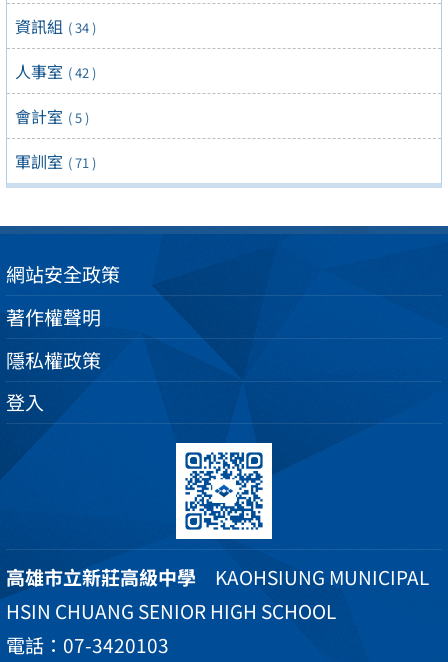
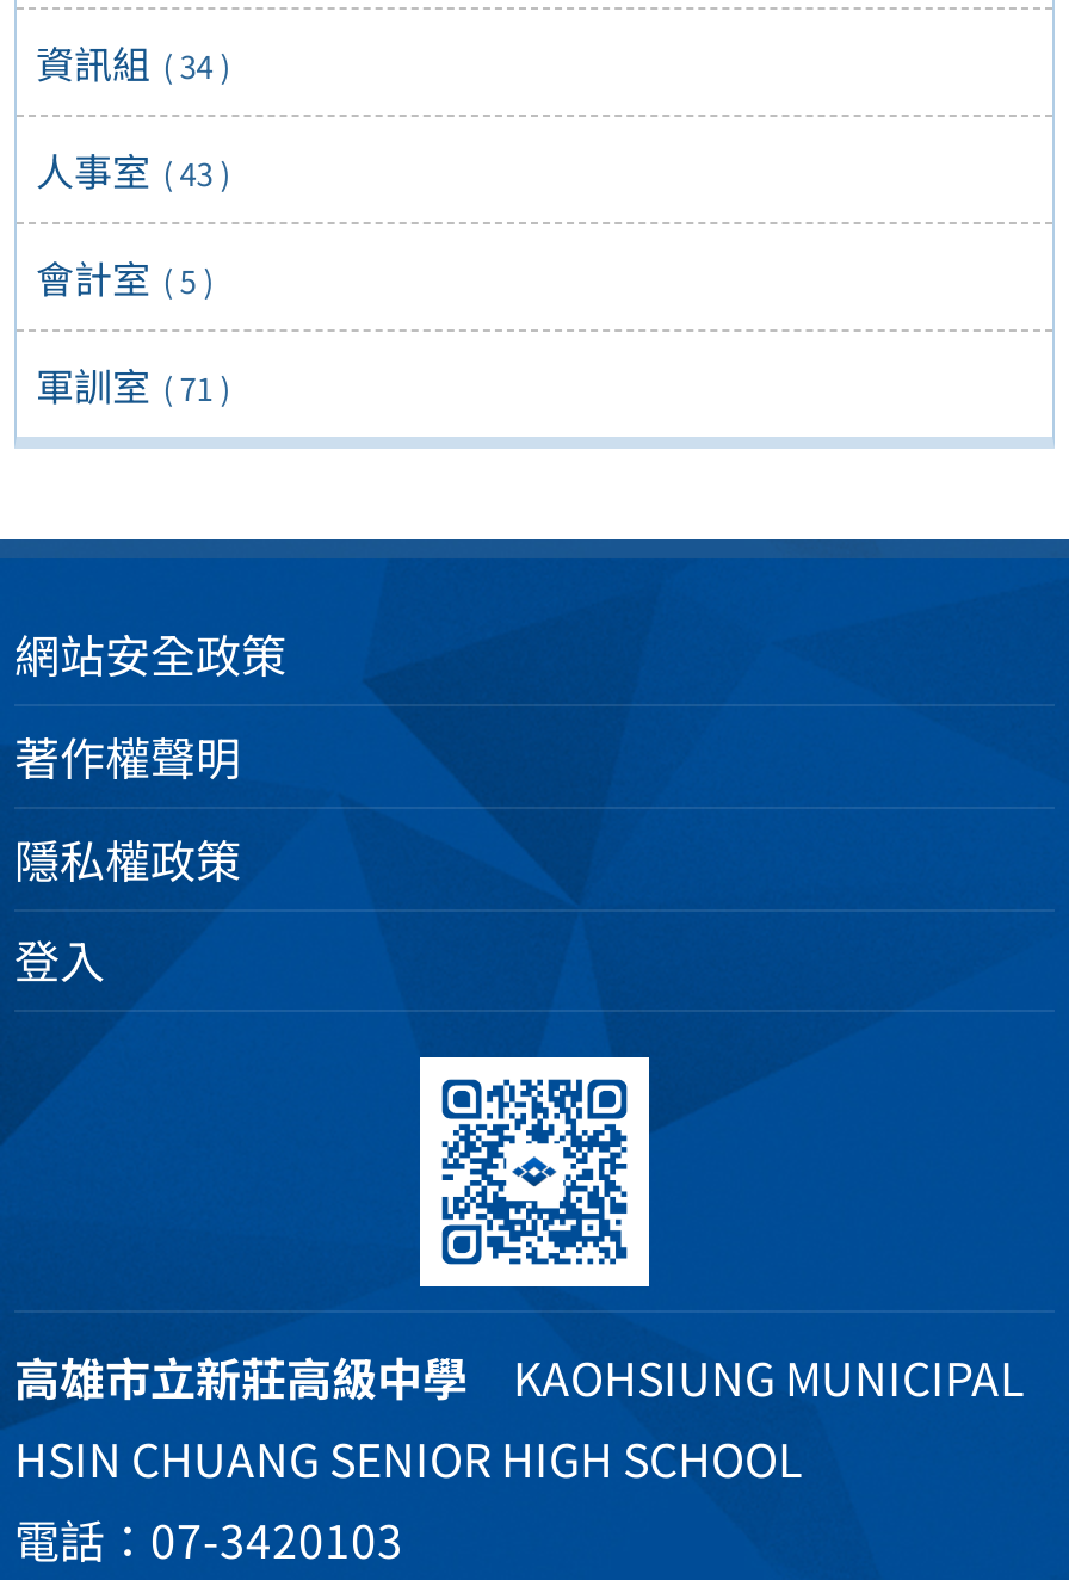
- 人事室 ( 42 )
+ 人事室 ( 43 )
